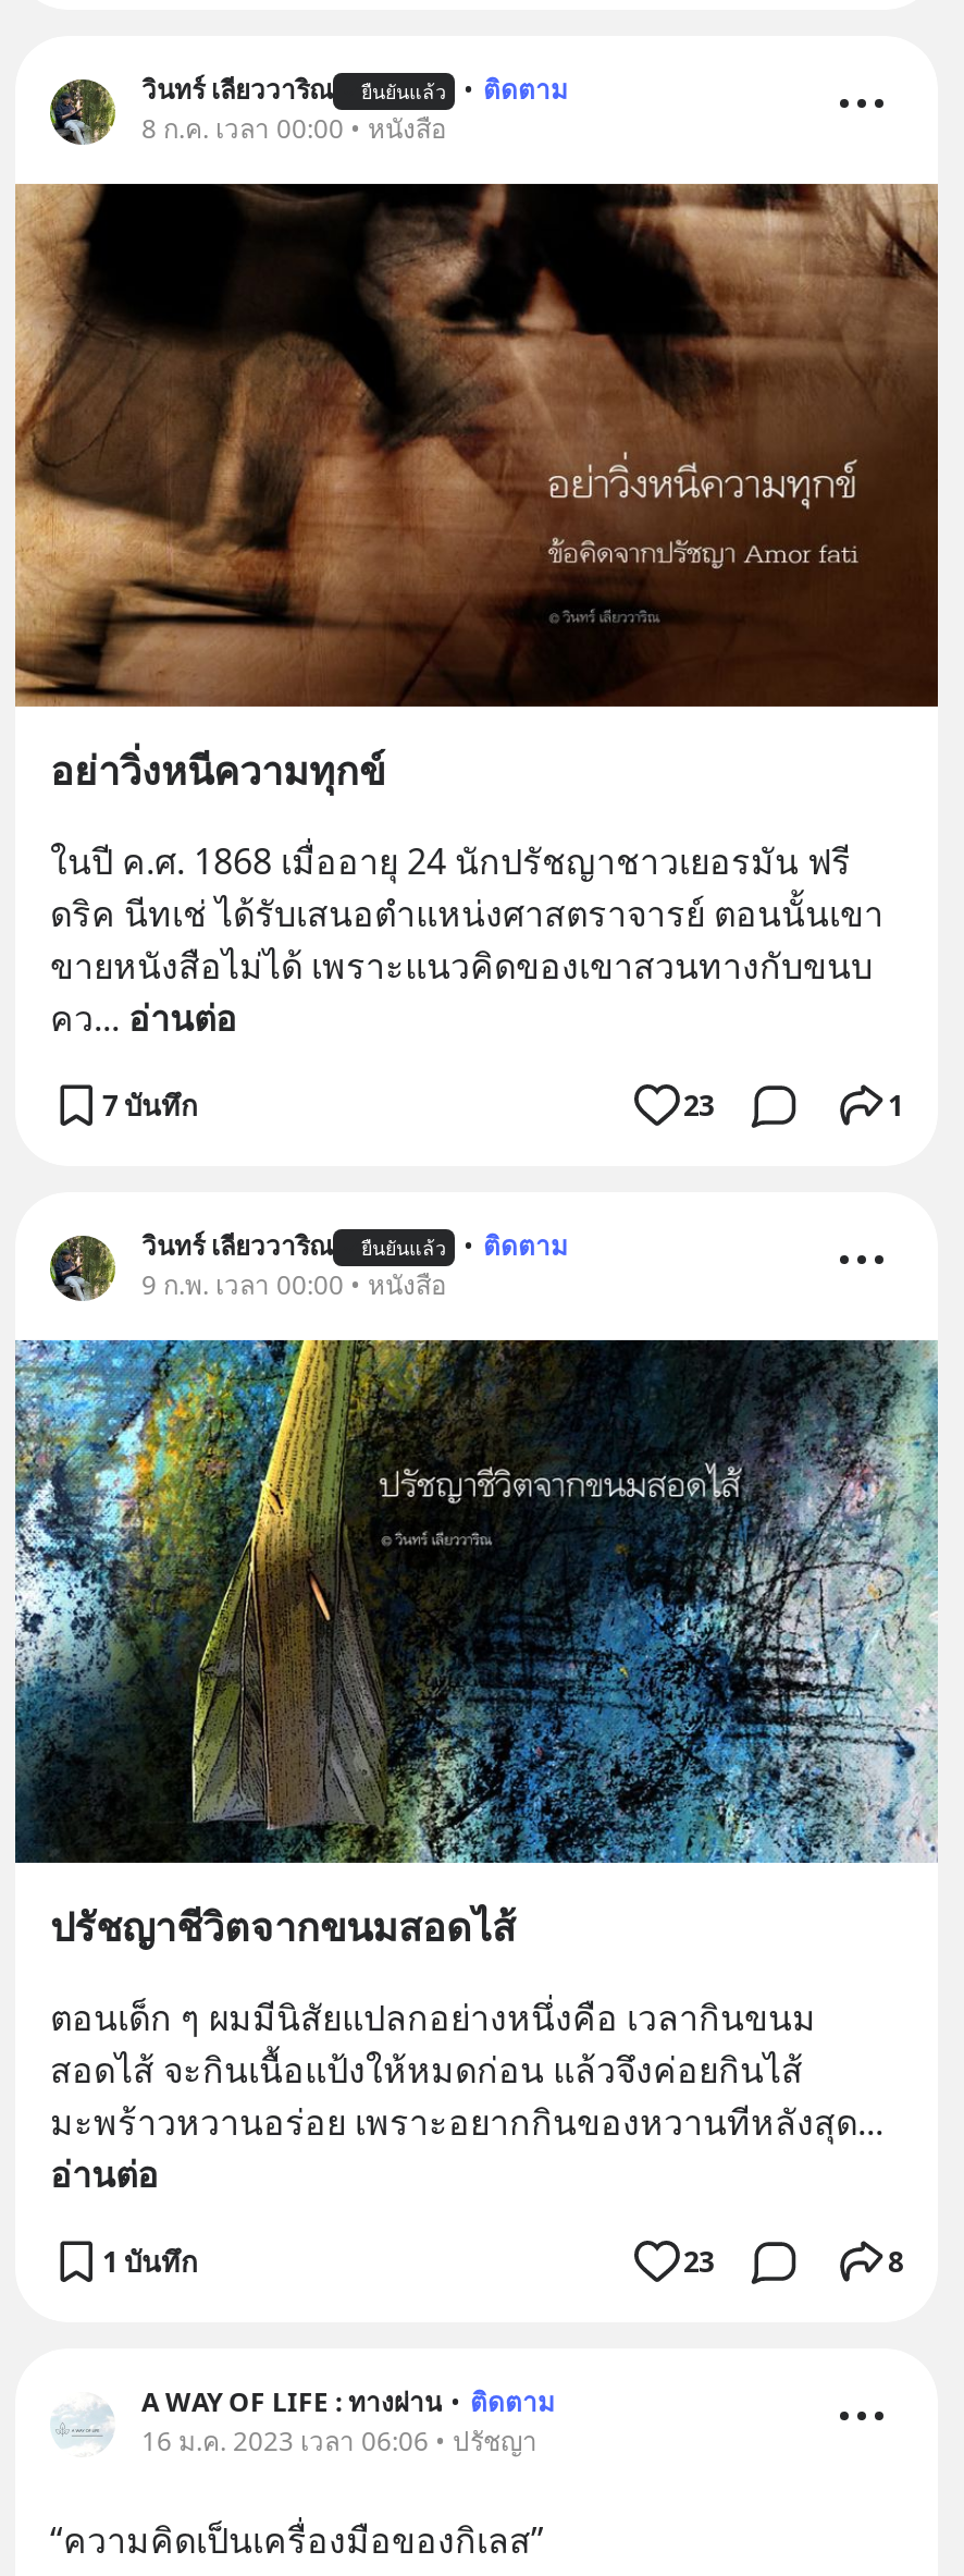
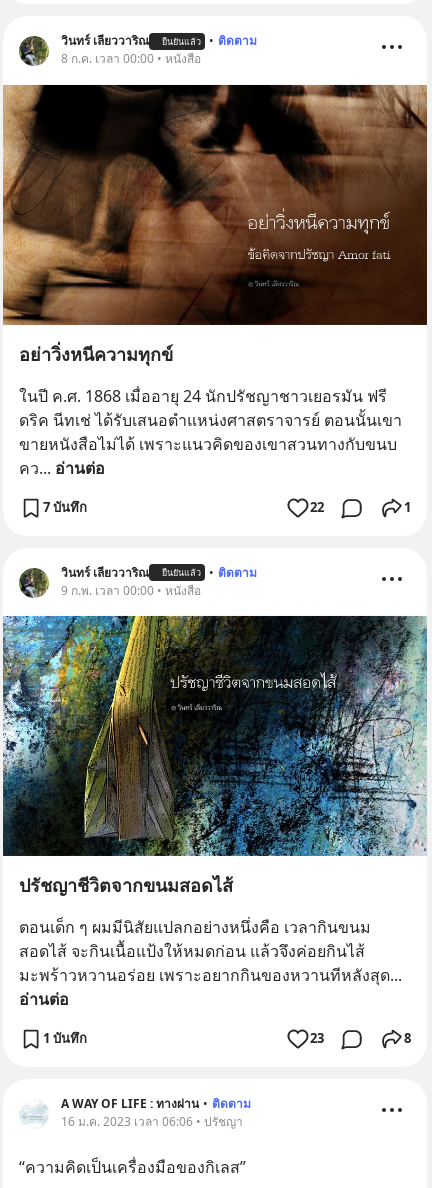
- 23
+ 22
